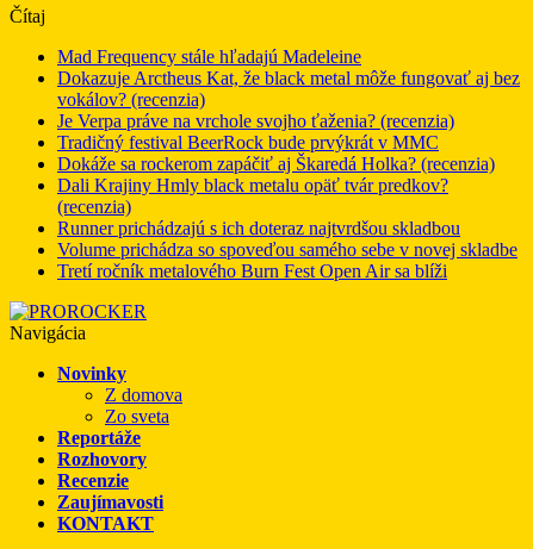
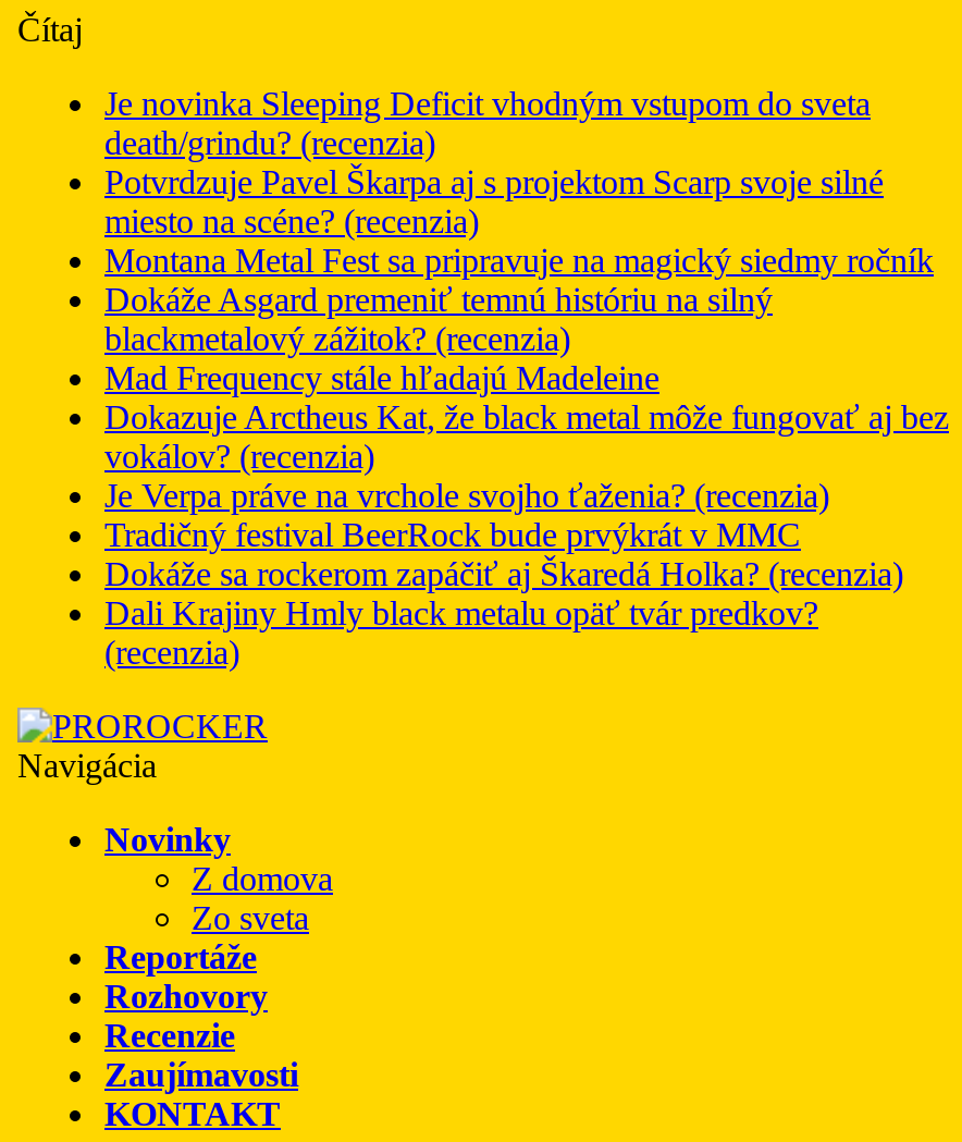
+ Je novinka Sleeping Deficit vhodným vstupom do sveta
+ death/grindu? (recenzia)
+ Potvrdzuje Pavel Škarpa aj s projektom Scarp svoje silné
+ miesto na scéne? (recenzia)
+ Montana Metal Fest sa pripravuje na magický siedmy ročník
+ Dokáže Asgard premeniť temnú históriu na silný
+ blackmetalový zážitok? (recenzia)

moved down: Mad Frequency stále hľadajú Madeleine | Dokazuje Arctheus Kat, že black metal môže fungovať aj bez | vokálov? (recenzia) | Je Verpa práve na vrchole svojho ťaženia? (recenzia) | Tradičný festival BeerRock bude prvýkrát v MMC | Dokáže sa rockerom zapáčiť aj Škaredá Holka? (recenzia) | Dali Krajiny Hmly black metalu opäť tvár predkov? | (recenzia)

- Runner prichádzajú s ich doteraz najtvrdšou skladbou
- Volume prichádza so spoveďou samého sebe v novej skladbe
- Tretí ročník metalového Burn Fest Open Air sa blíži
